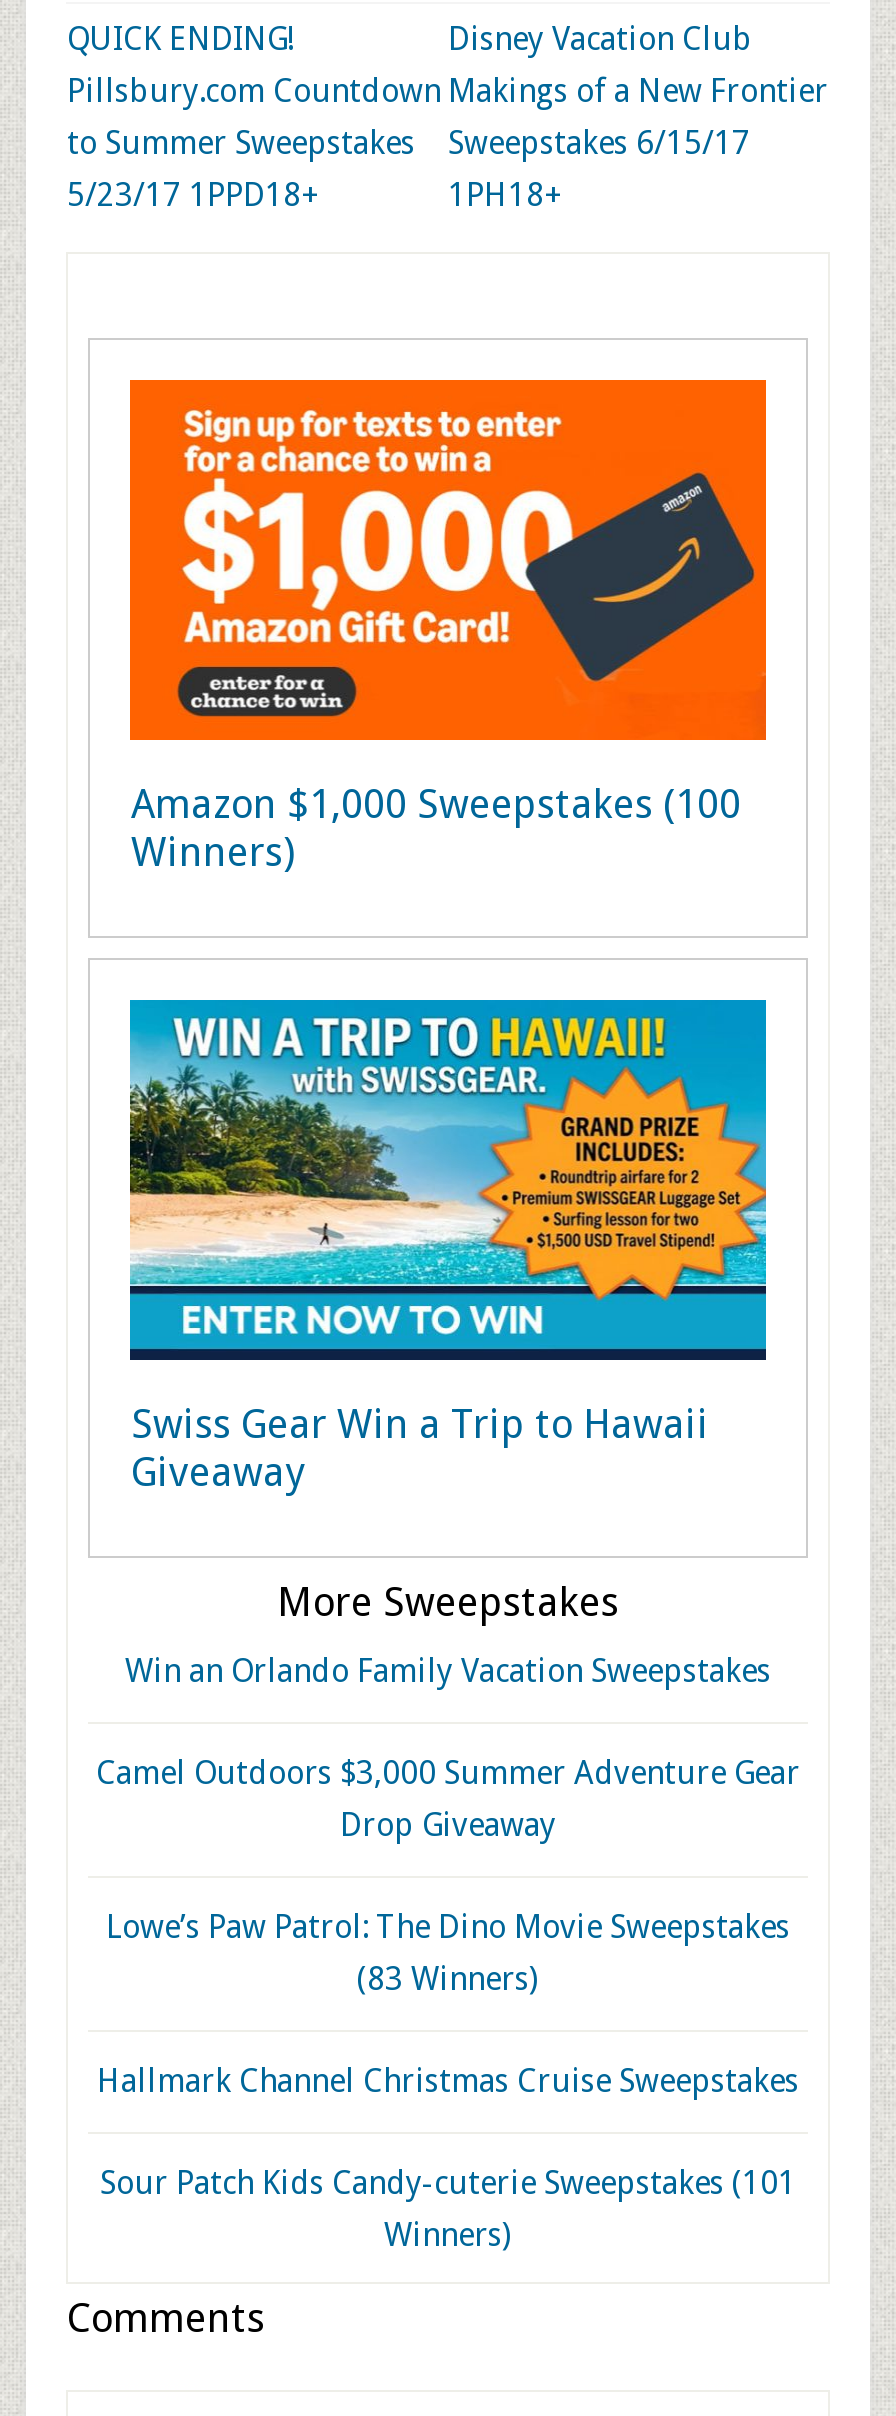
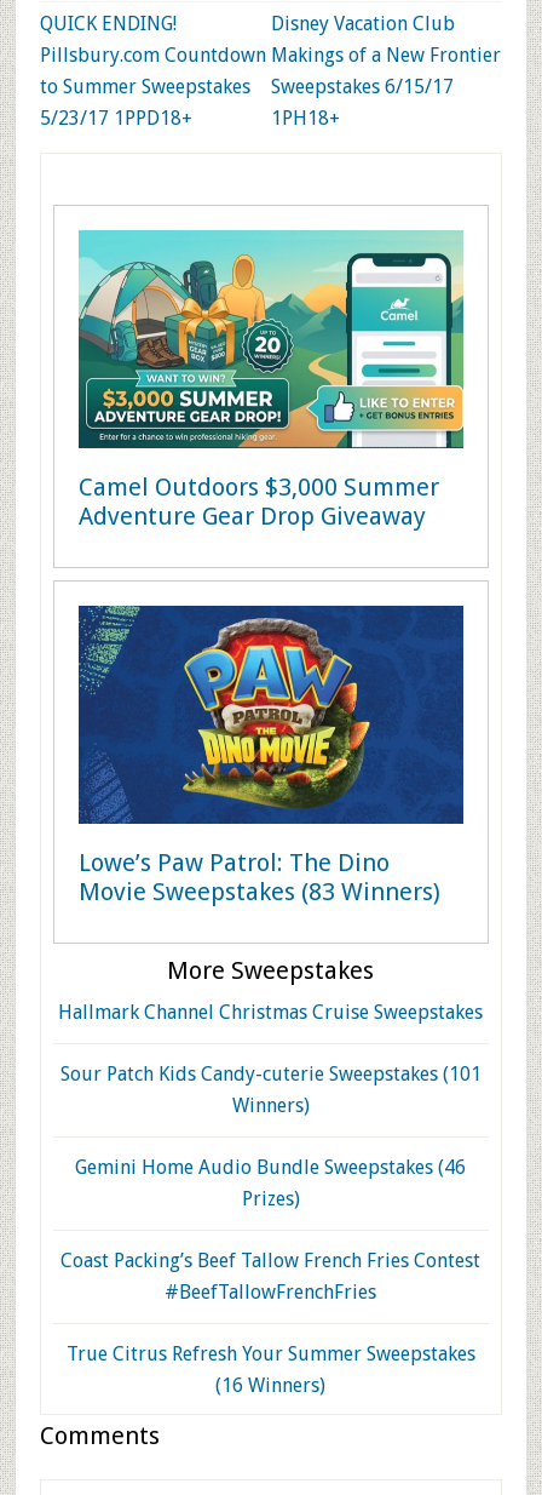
- [image]
- Amazon $1,000 Sweepstakes (100
- Winners)
+ [image]
+ Camel Outdoors $3,000 Summer
+ Adventure Gear Drop Giveaway

- [image]
- Swiss Gear Win a Trip to Hawaii
- Giveaway
+ [image]
+ Lowe’s Paw Patrol: The Dino
+ Movie Sweepstakes (83 Winners)

- Win an Orlando Family Vacation Sweepstakes
- Camel Outdoors $3,000 Summer Adventure Gear
- Drop Giveaway
- Lowe’s Paw Patrol: The Dino Movie Sweepstakes
- (83 Winners)

moved up: Hallmark Channel Christmas Cruise Sweepstakes | Sour Patch Kids Candy-cuterie Sweepstakes (101 | Winners)

+ Gemini Home Audio Bundle Sweepstakes (46
+ Prizes)
+ Coast Packing’s Beef Tallow French Fries Contest
+ #BeefTallowFrenchFries
+ True Citrus Refresh Your Summer Sweepstakes
+ (16 Winners)
